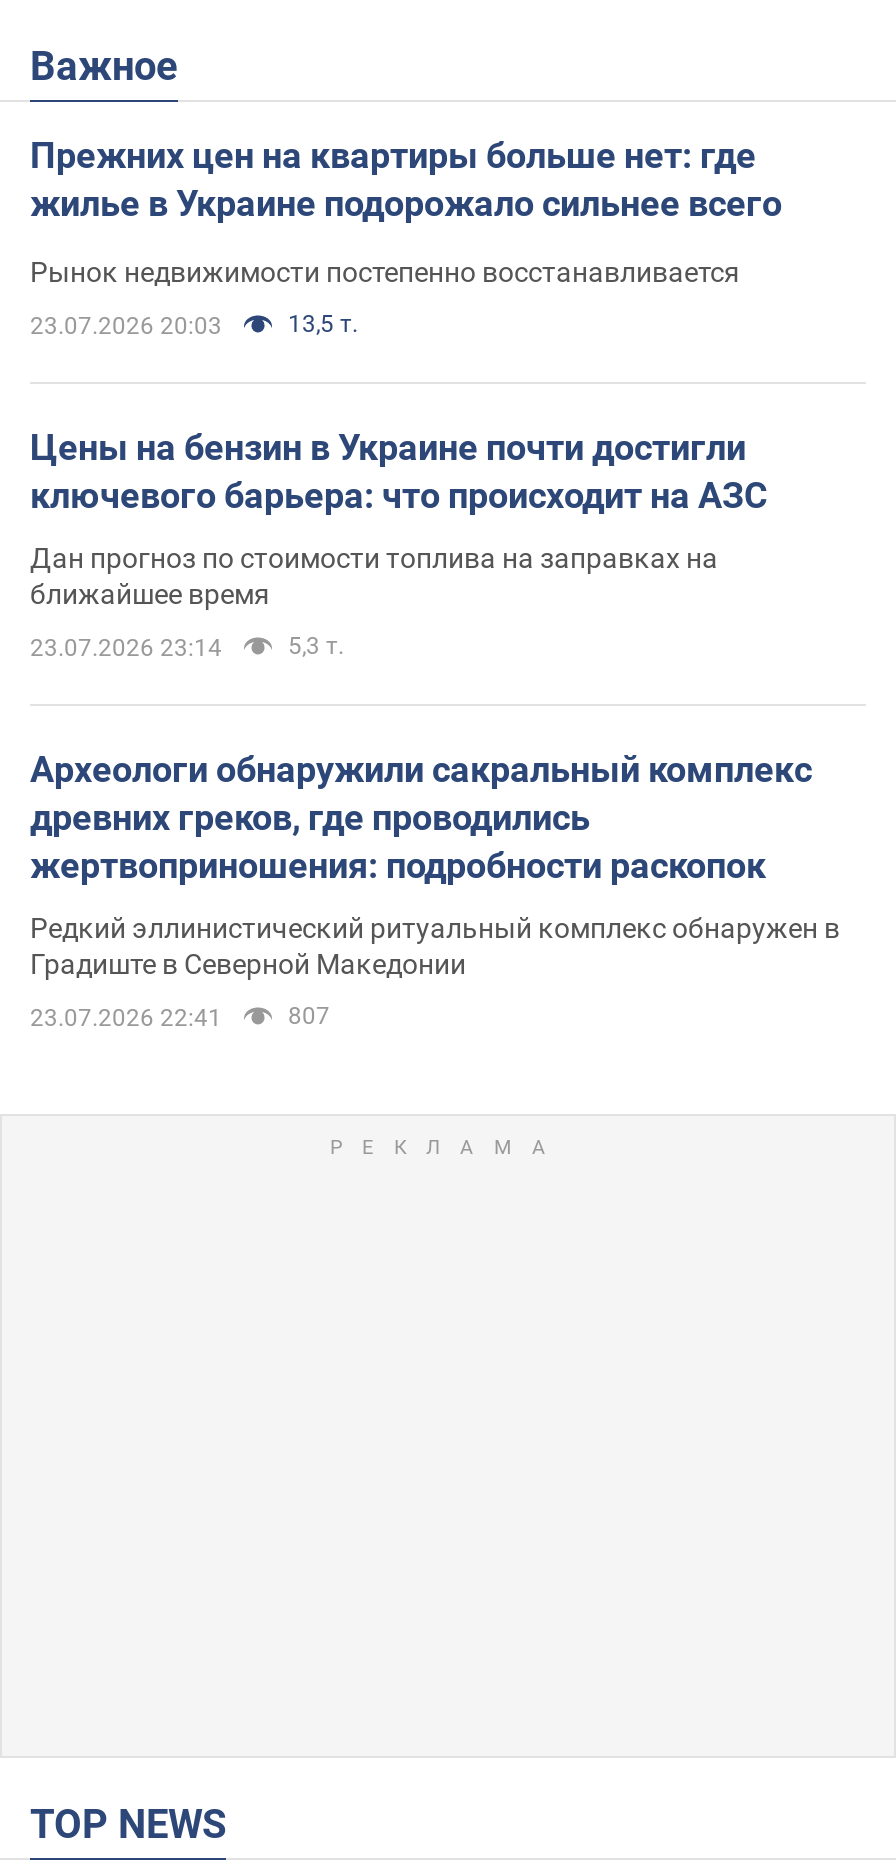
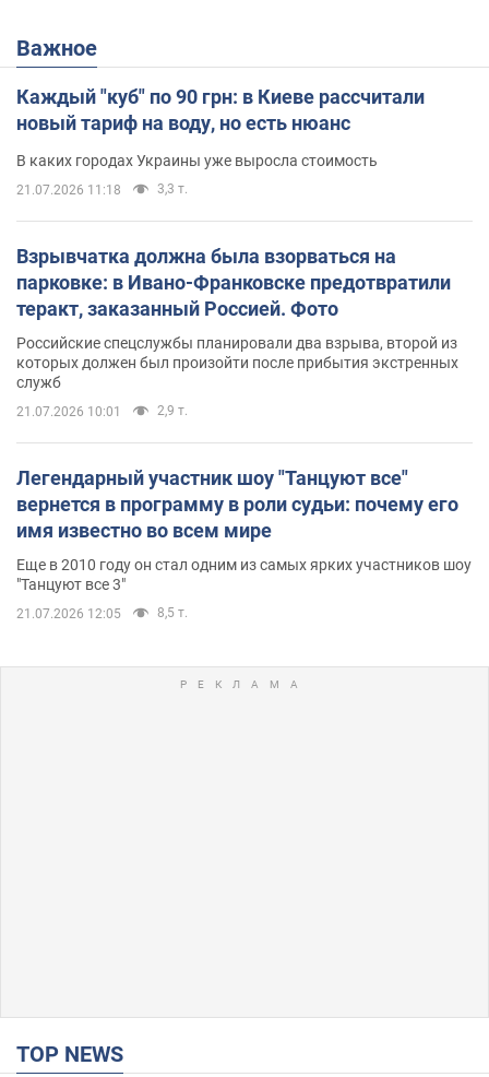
- Прежних цен на квартиры больше нет: где
- жилье в Украине подорожало сильнее всего
+ Каждый "куб" по 90 грн: в Киеве рассчитали
+ новый тариф на воду, но есть нюанс

- Рынок недвижимости постепенно восстанавливается
+ В каких городах Украины уже выросла стоимость

- 23.07.2026 20:03
- 13,5 т.
+ 21.07.2026 11:18
+ 3,3 т.

- Цены на бензин в Украине почти достигли
- ключевого барьера: что происходит на АЗС
+ Взрывчатка должна была взорваться на
+ парковке: в Ивано-Франковске предотвратили
+ теракт, заказанный Россией. Фото

- Дан прогноз по стоимости топлива на заправках на
- ближайшее время
+ Российские спецслужбы планировали два взрыва, второй из
+ которых должен был произойти после прибытия экстренных
+ служб

- 23.07.2026 23:14
- 5,3 т.
+ 21.07.2026 10:01
+ 2,9 т.

- Археологи обнаружили сакральный комплекс
- древних греков, где проводились
- жертвоприношения: подробности раскопок
+ Легендарный участник шоу "Танцуют все"
+ вернется в программу в роли судьи: почему его
+ имя известно во всем мире

- Редкий эллинистический ритуальный комплекс обнаружен в
- Градиште в Северной Македонии
+ Еще в 2010 году он стал одним из самых ярких участников шоу
+ "Танцуют все 3"

- 23.07.2026 22:41
- 807
+ 21.07.2026 12:05
+ 8,5 т.
